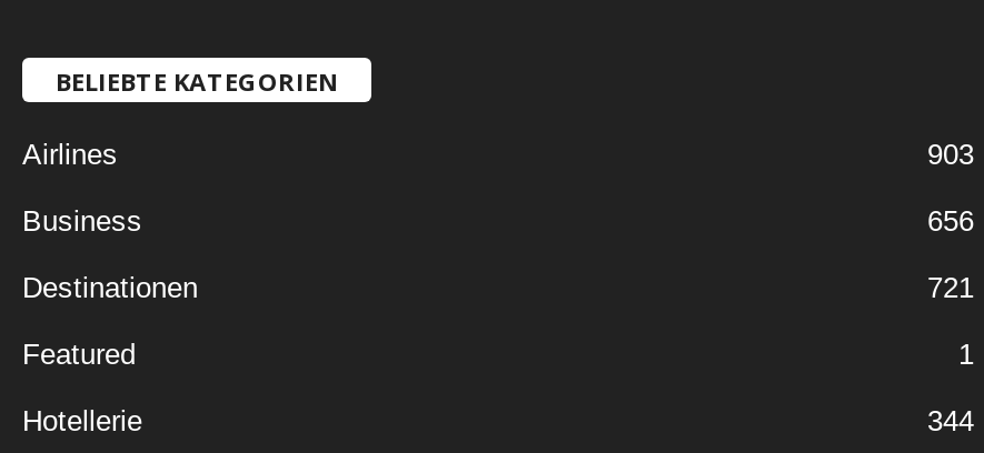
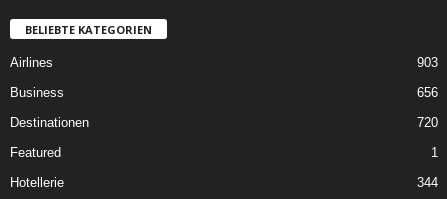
- 721
+ 720
